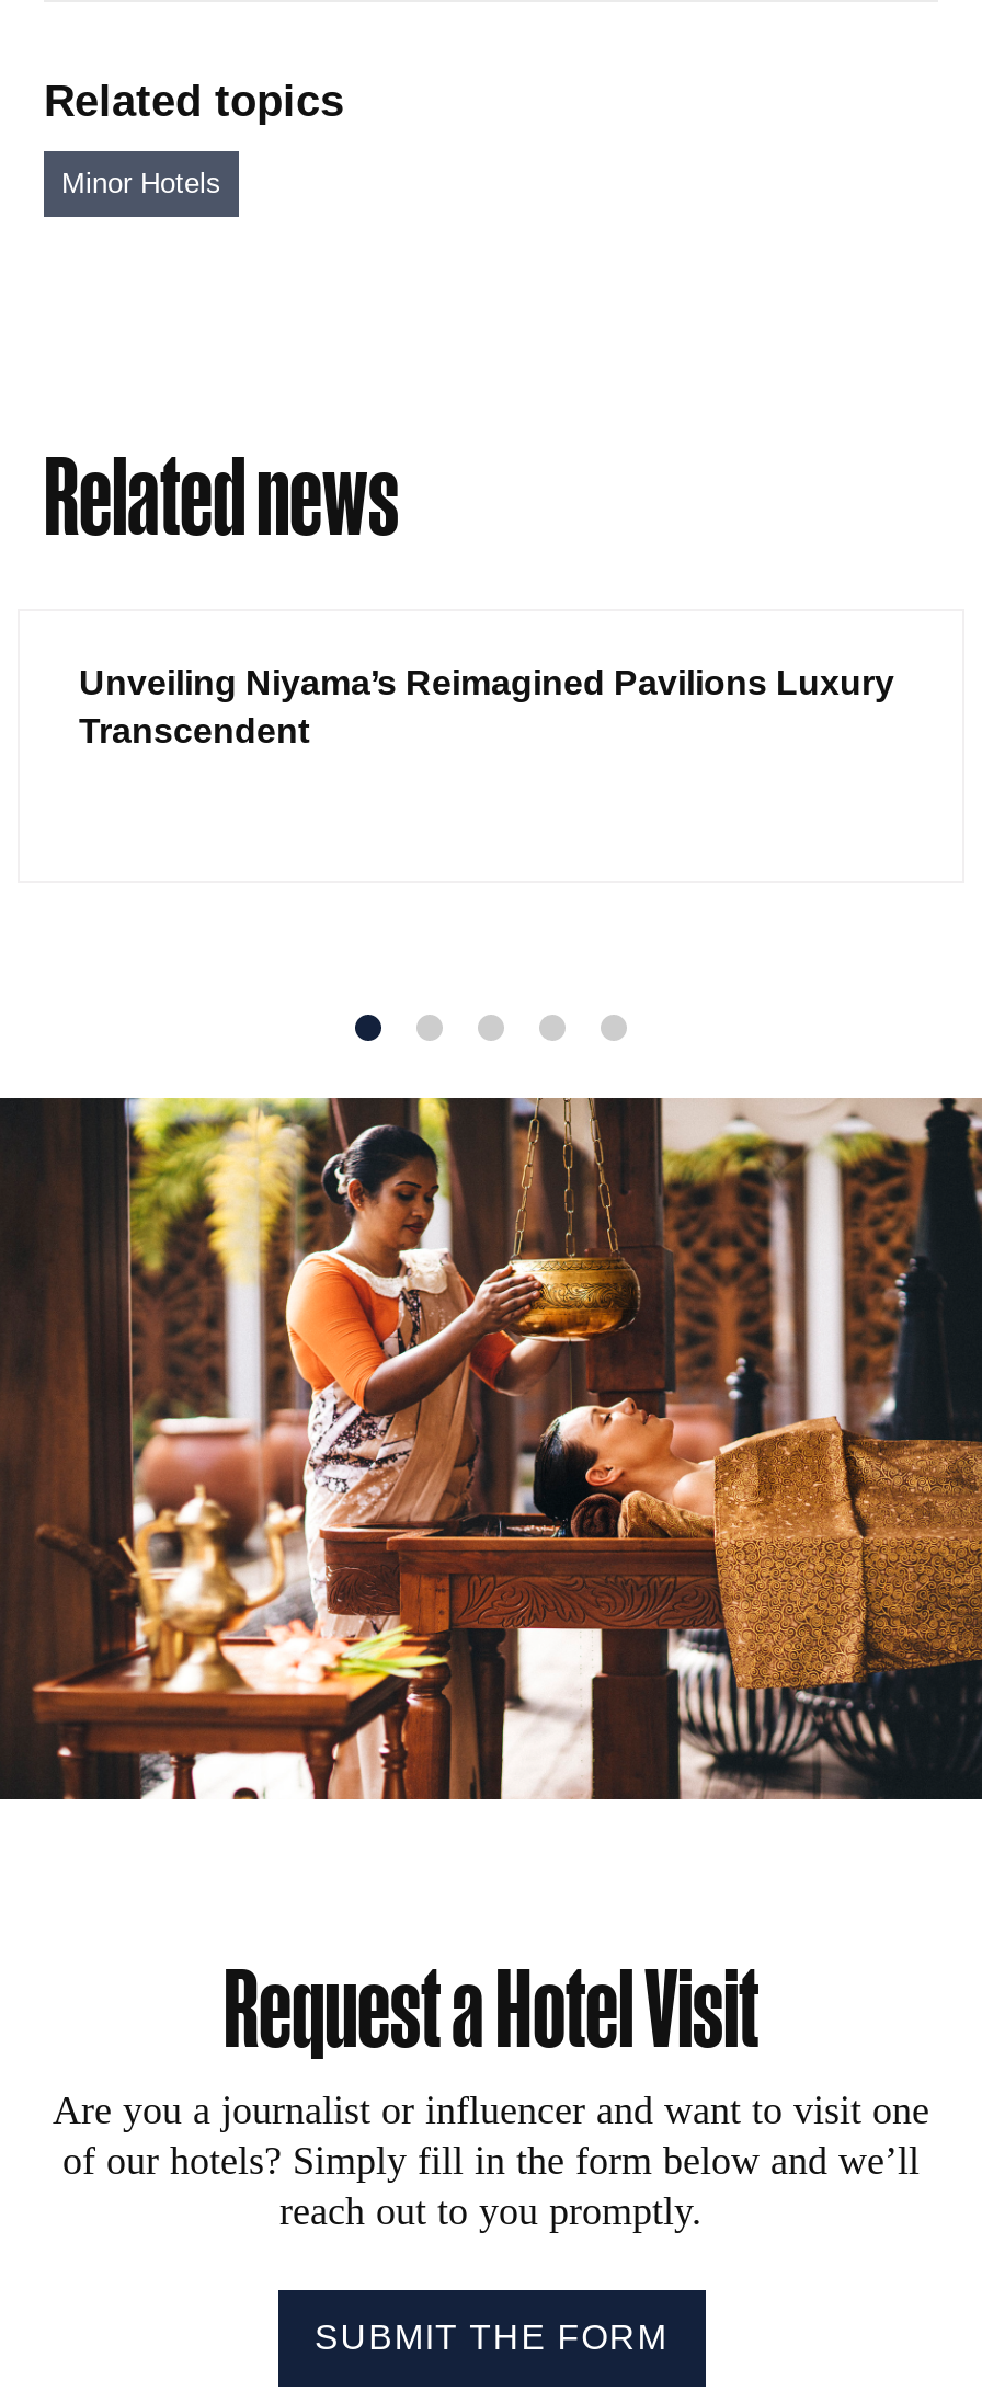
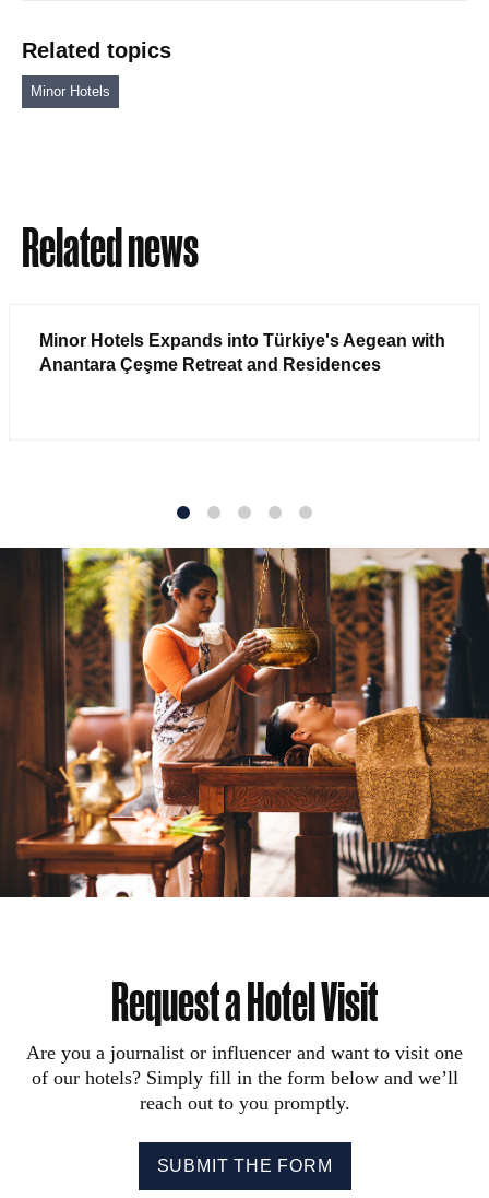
- Unveiling Niyama’s Reimagined Pavilions Luxury
- Transcendent
+ Minor Hotels Expands into Türkiye's Aegean with
+ Anantara Çeşme Retreat and Residences
